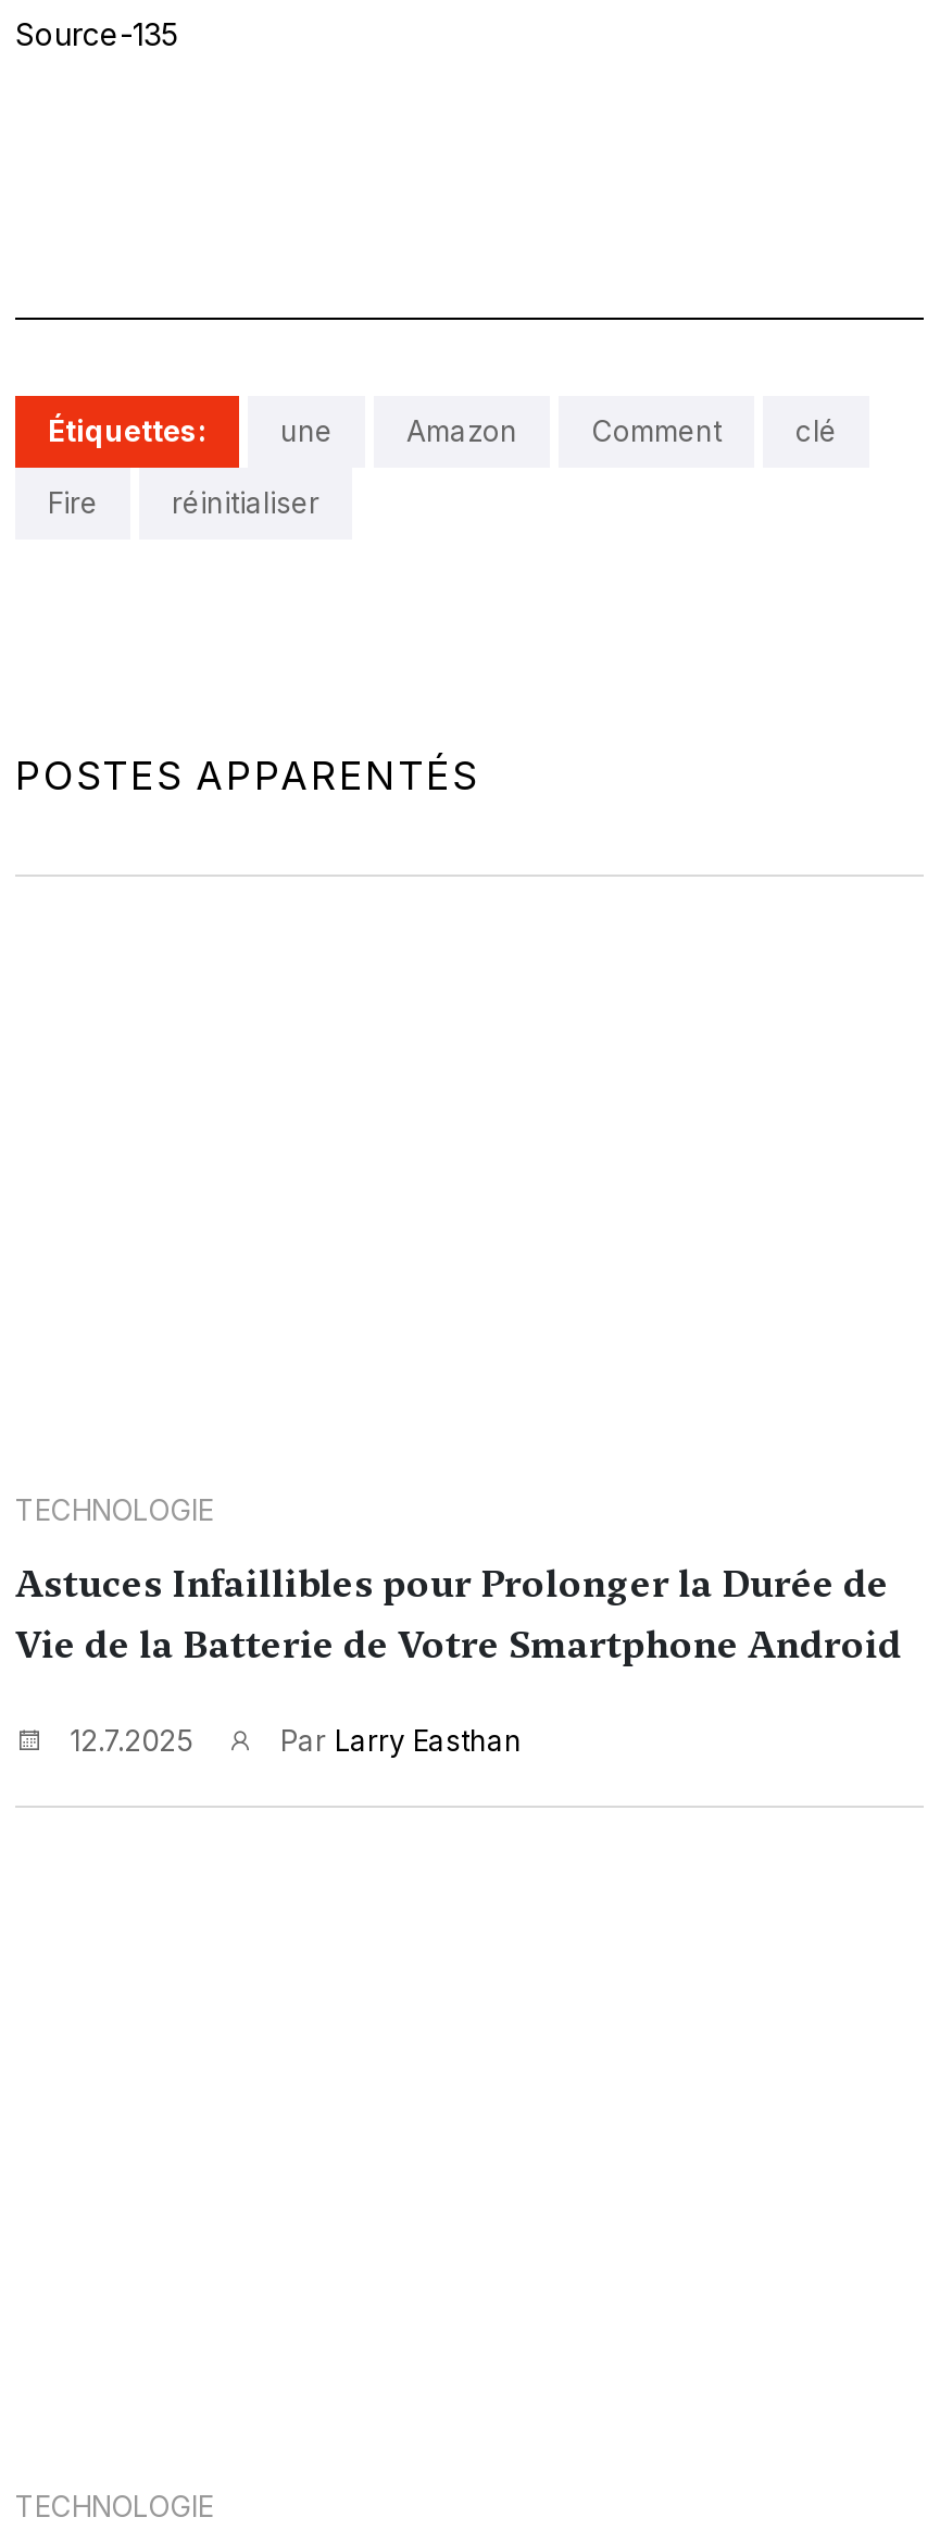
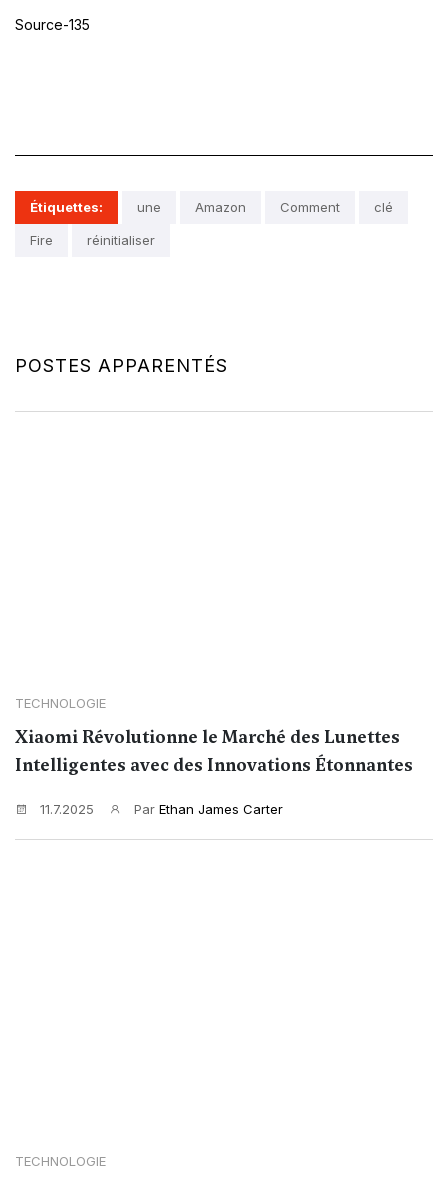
- Astuces Infaillibles pour Prolonger la Durée de
- Vie de la Batterie de Votre Smartphone Android
+ Xiaomi Révolutionne le Marché des Lunettes
+ Intelligentes avec des Innovations Étonnantes

- 12.7.2025
- Par Larry Easthan
+ 11.7.2025
+ Par Ethan James Carter
